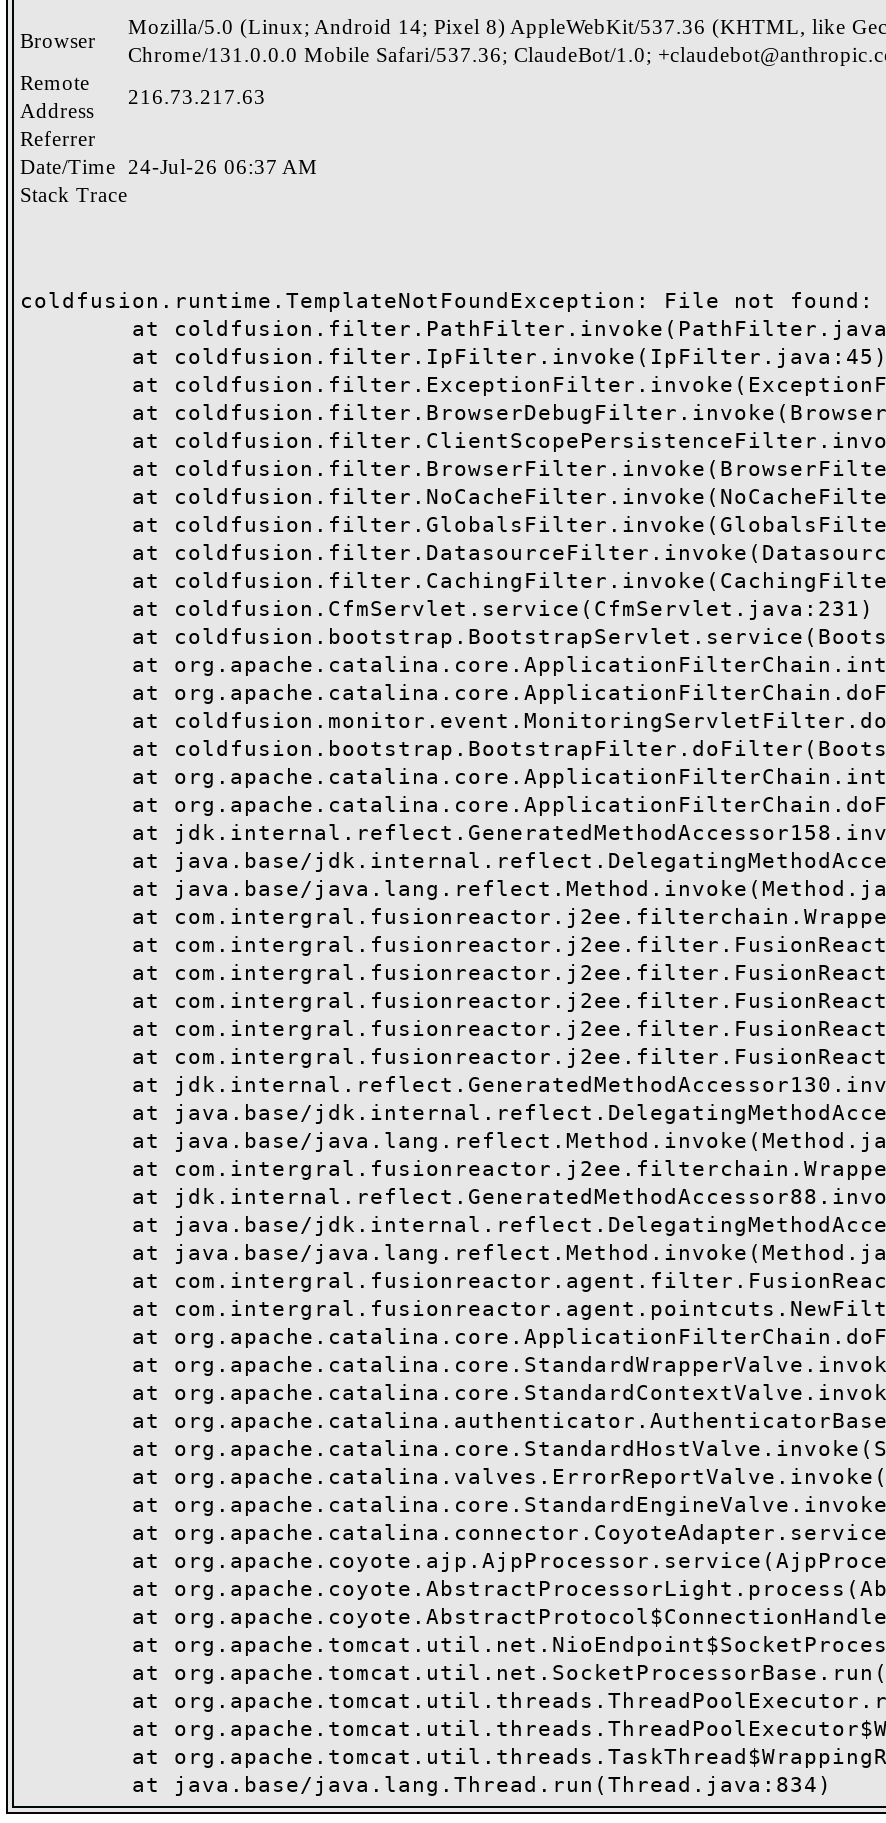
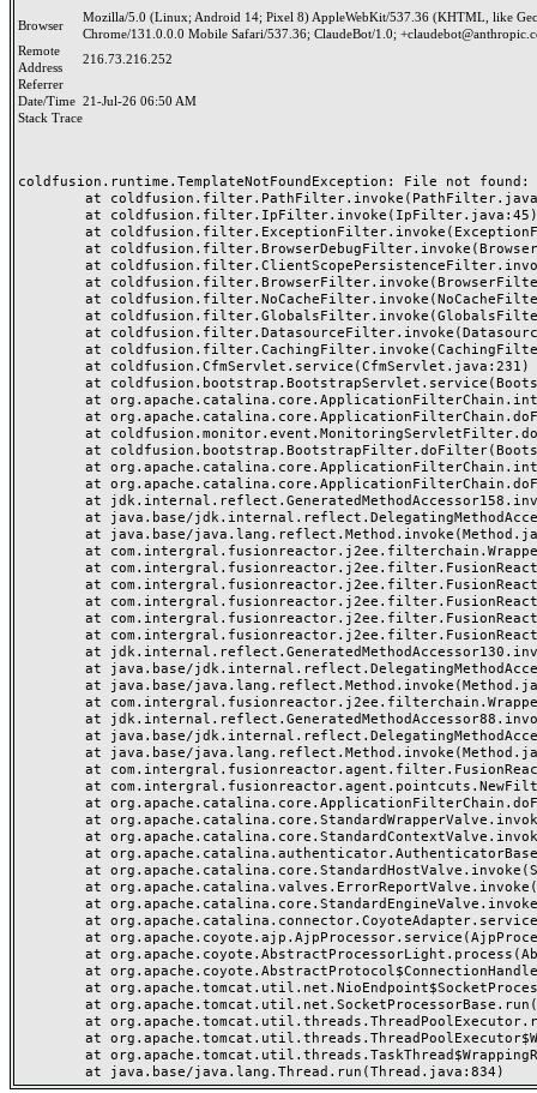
- 216.73.217.63
+ 216.73.216.252

- Date/Time 24-Jul-26 06:37 AM
+ Date/Time 21-Jul-26 06:50 AM
